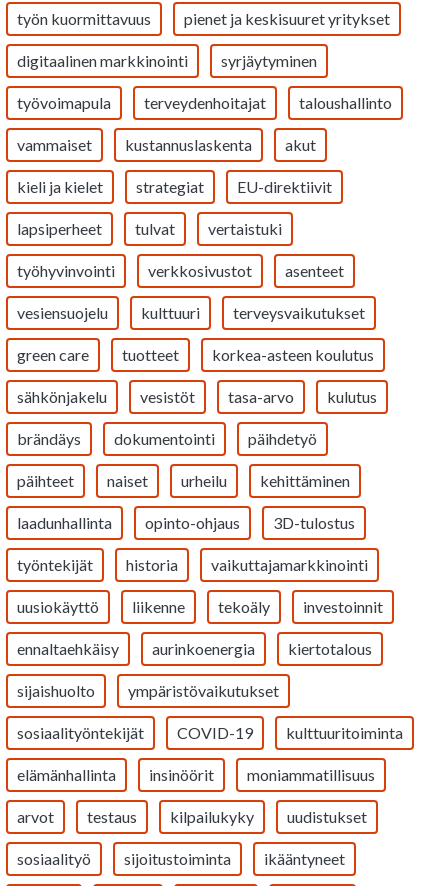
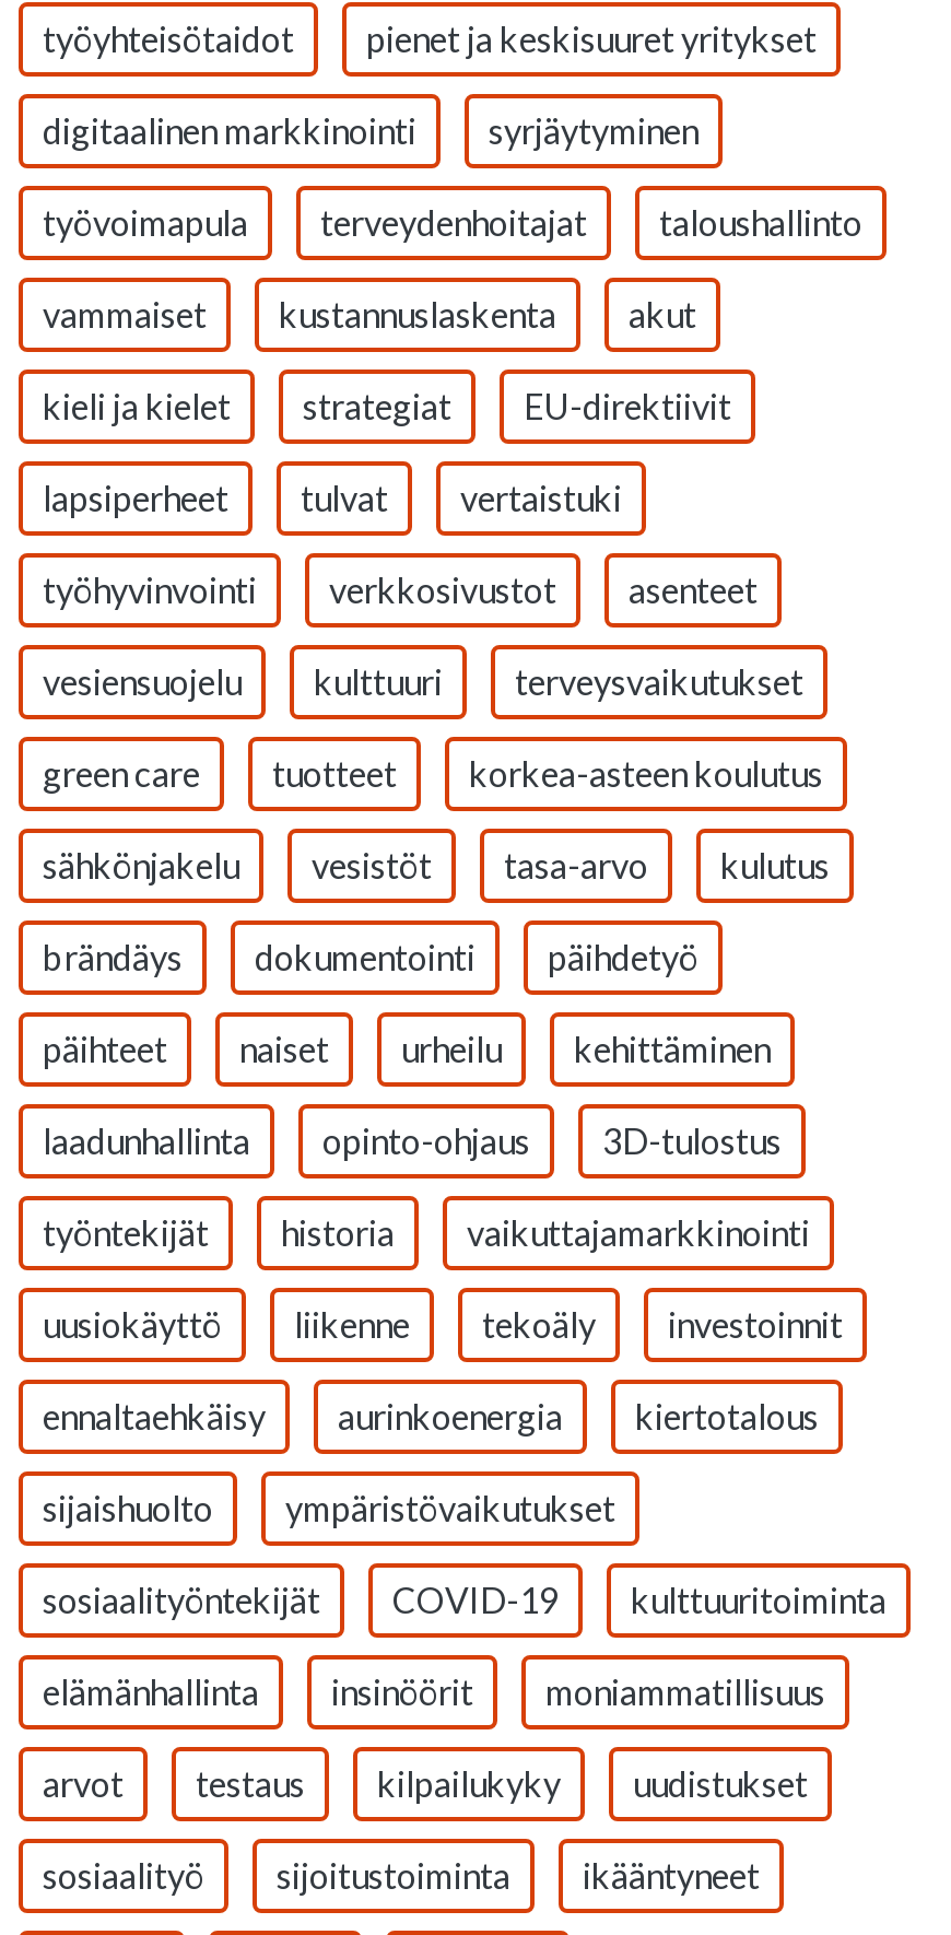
- työn kuormittavuus
+ työyhteisötaidot
